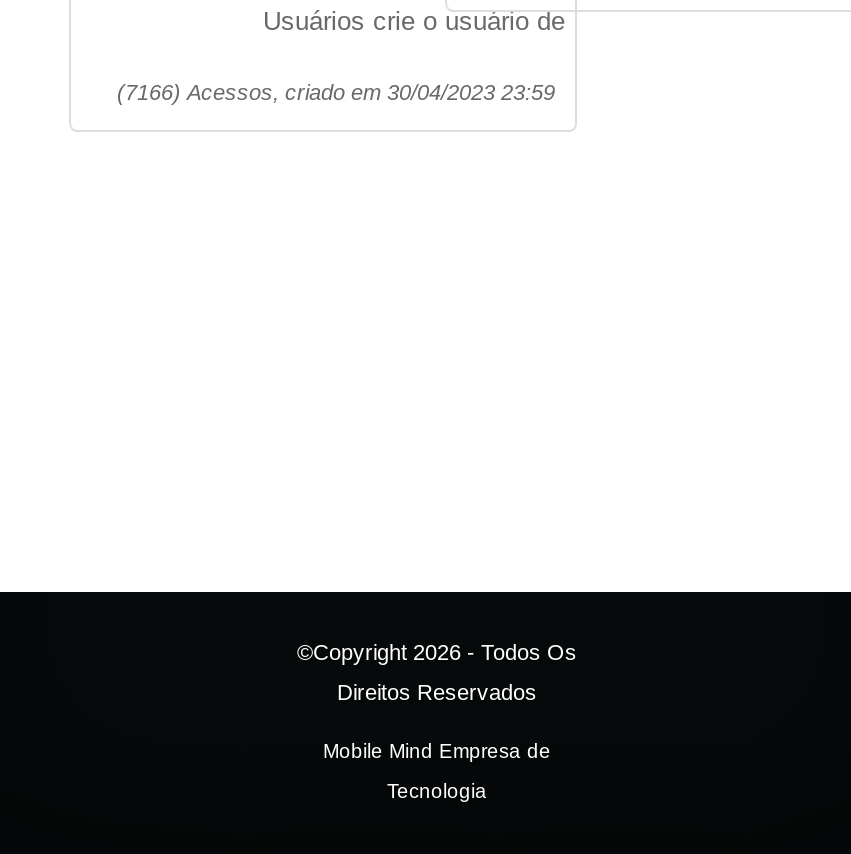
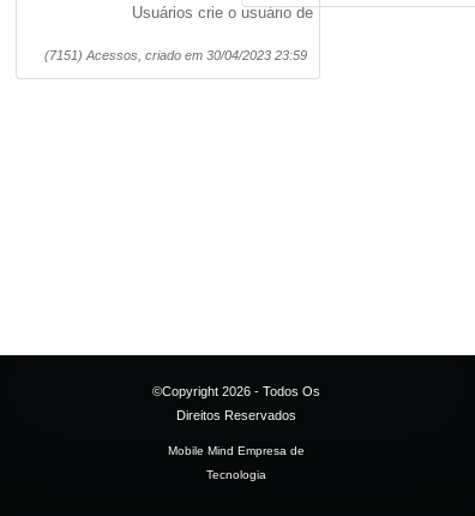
- (7166) Acessos, criado em 30/04/2023 23:59
+ (7151) Acessos, criado em 30/04/2023 23:59
